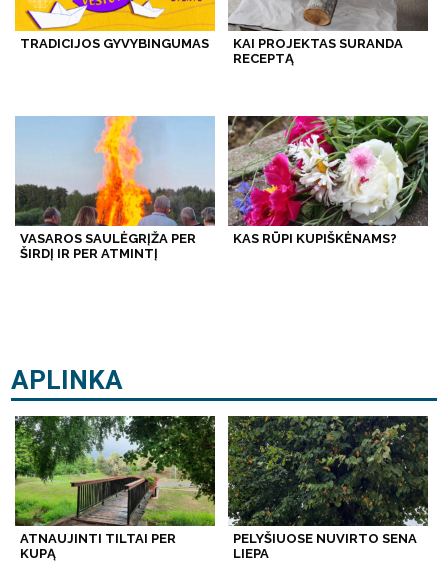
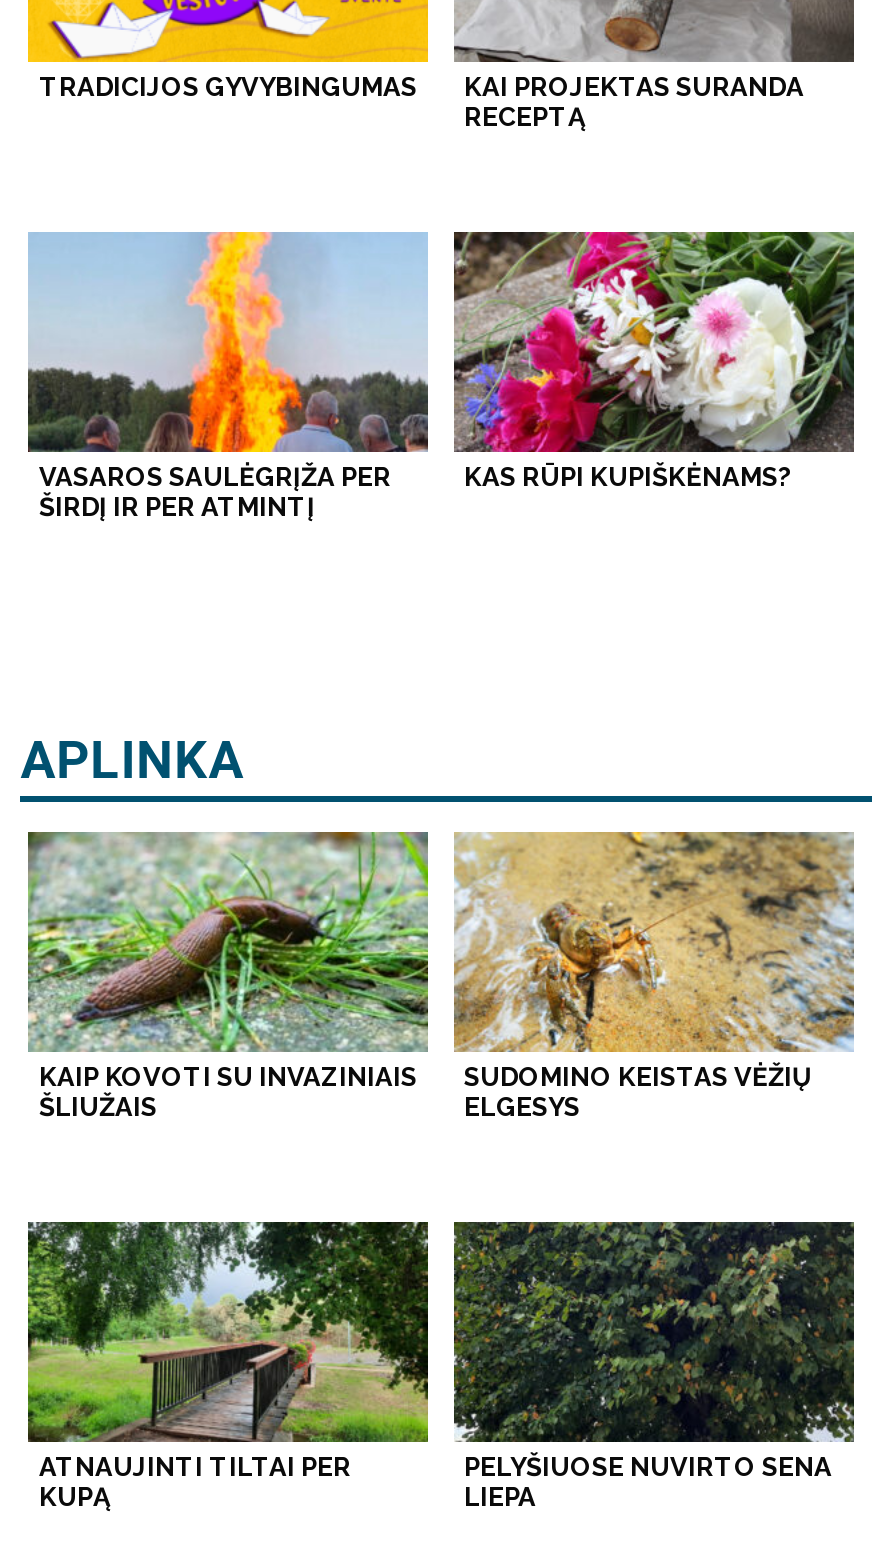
+ [image]
+ KAIP KOVOTI SU INVAZINIAIS
+ ŠLIUŽAIS

+ [image]
+ SUDOMINO KEISTAS VĖŽIŲ
+ ELGESYS
